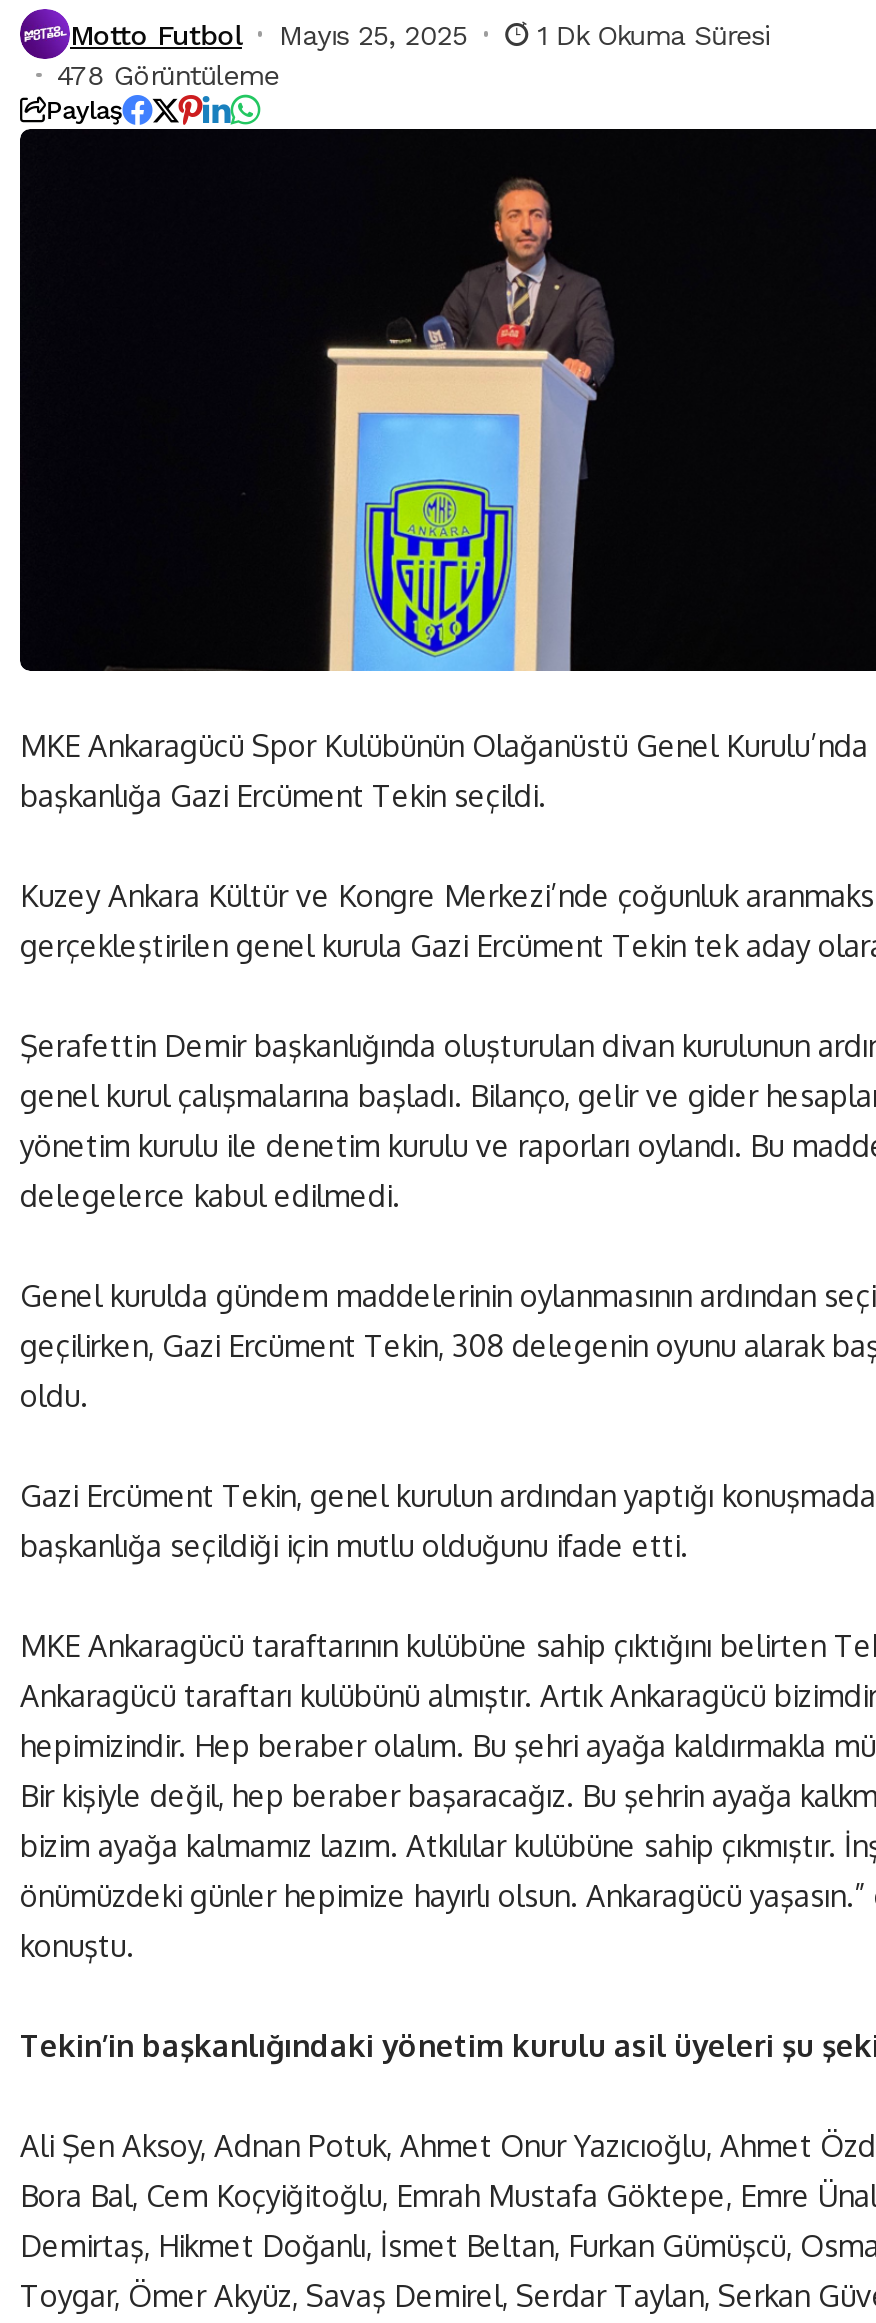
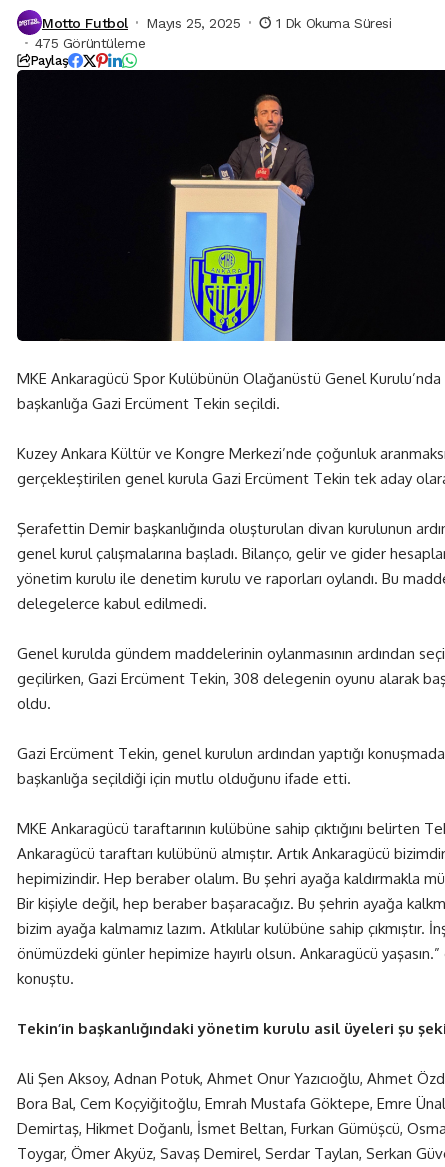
- 478 Görüntüleme
+ 475 Görüntüleme
